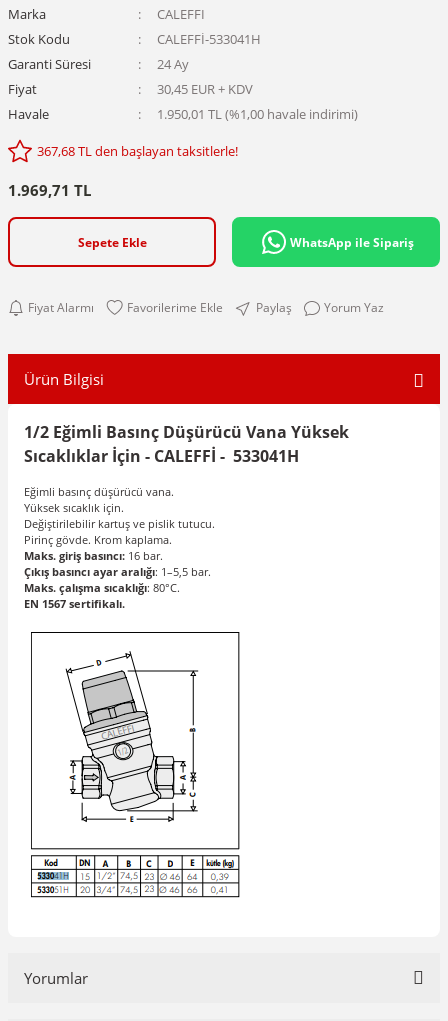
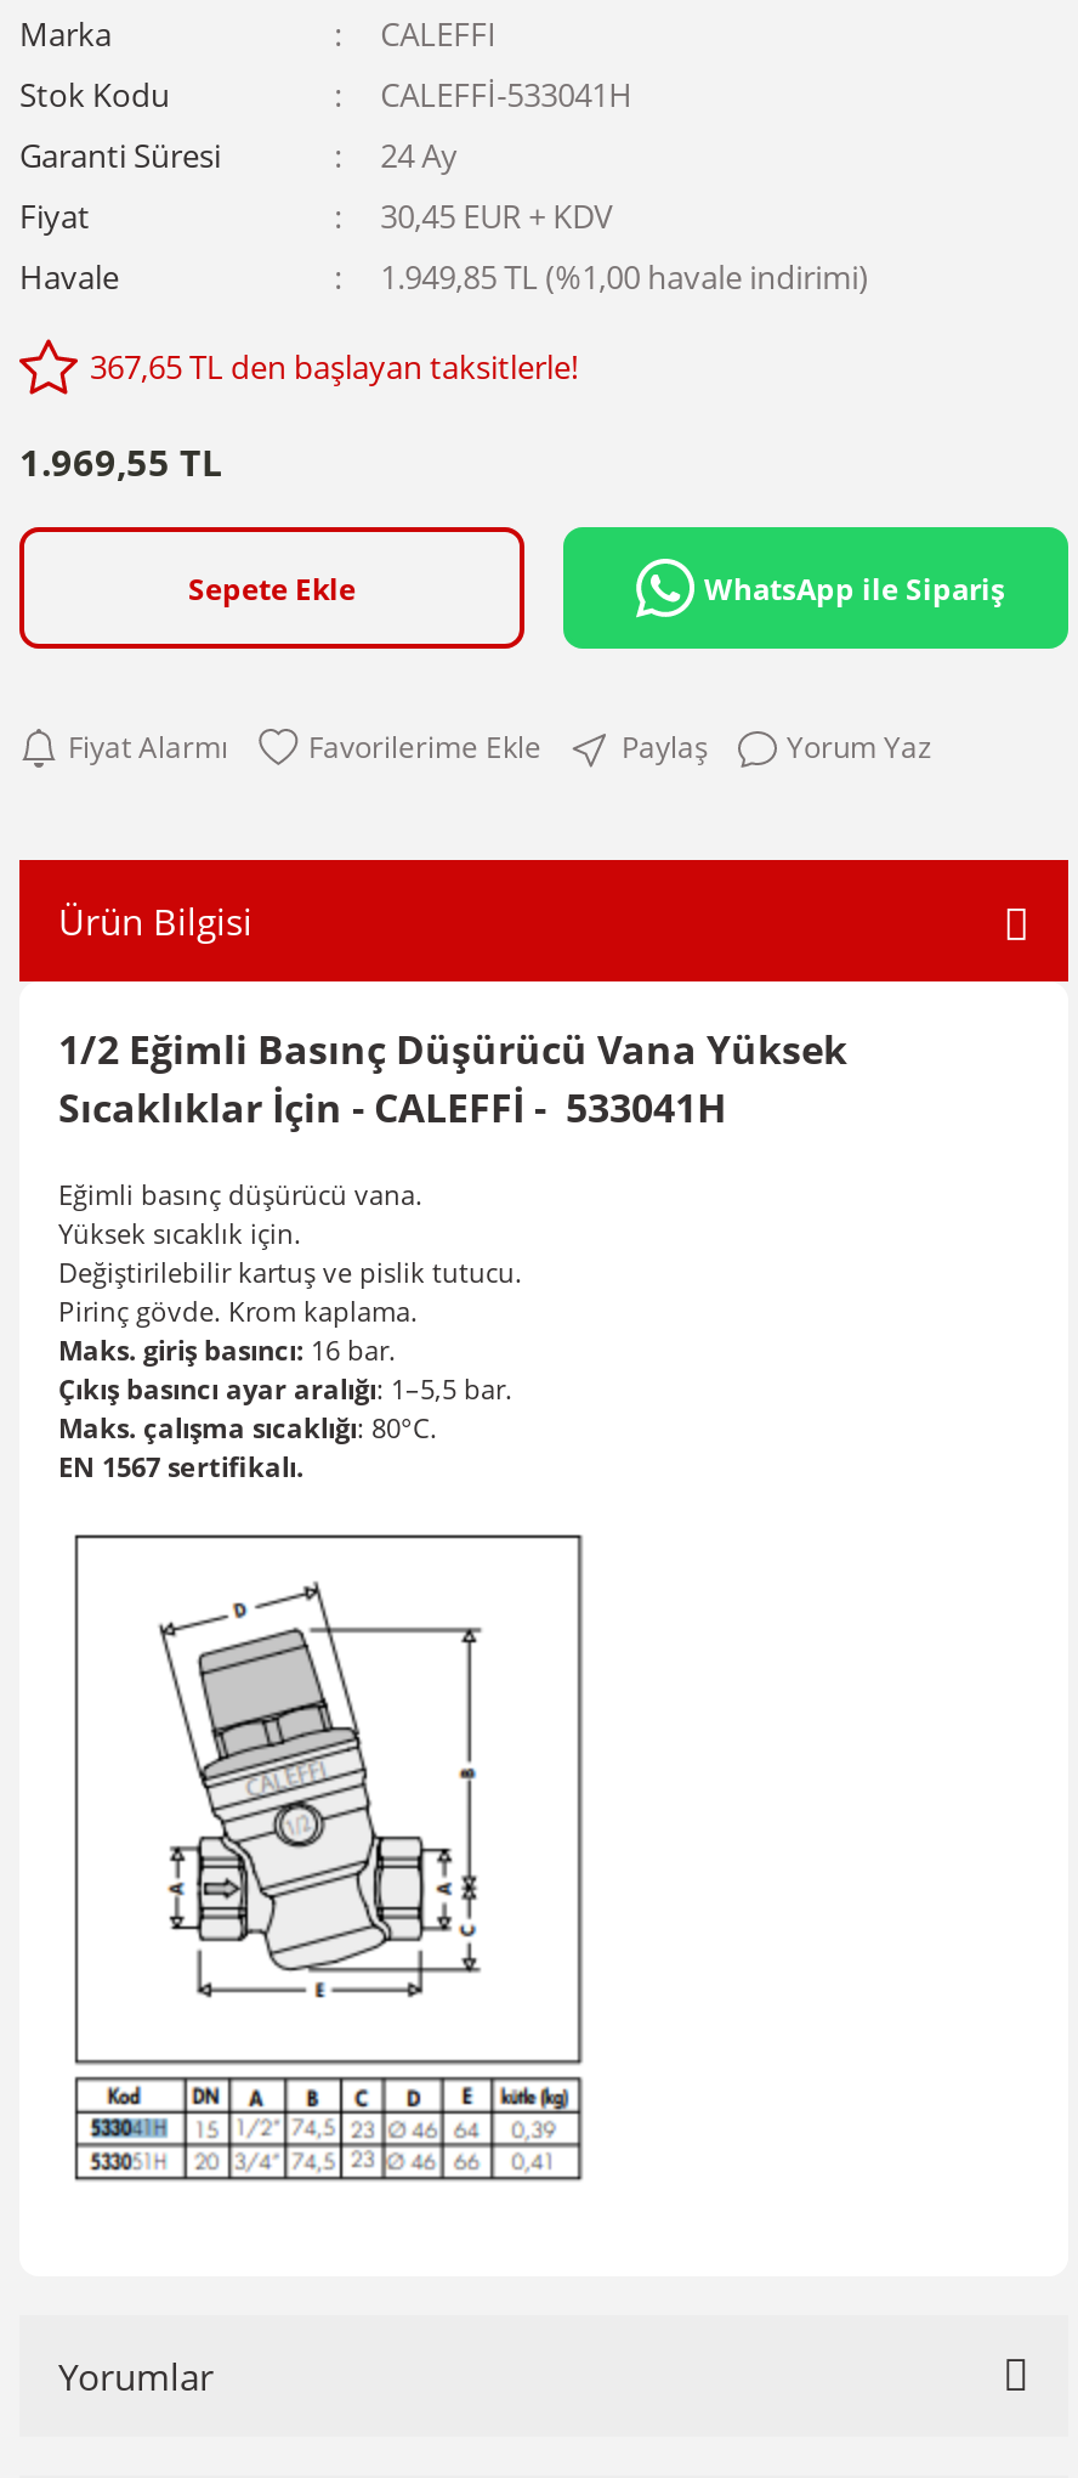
- 1.950,01 TL (%1,00 havale indirimi)
+ 1.949,85 TL (%1,00 havale indirimi)

- 367,68 TL den başlayan taksitlerle!
+ 367,65 TL den başlayan taksitlerle!

- 1.969,71 TL
+ 1.969,55 TL
